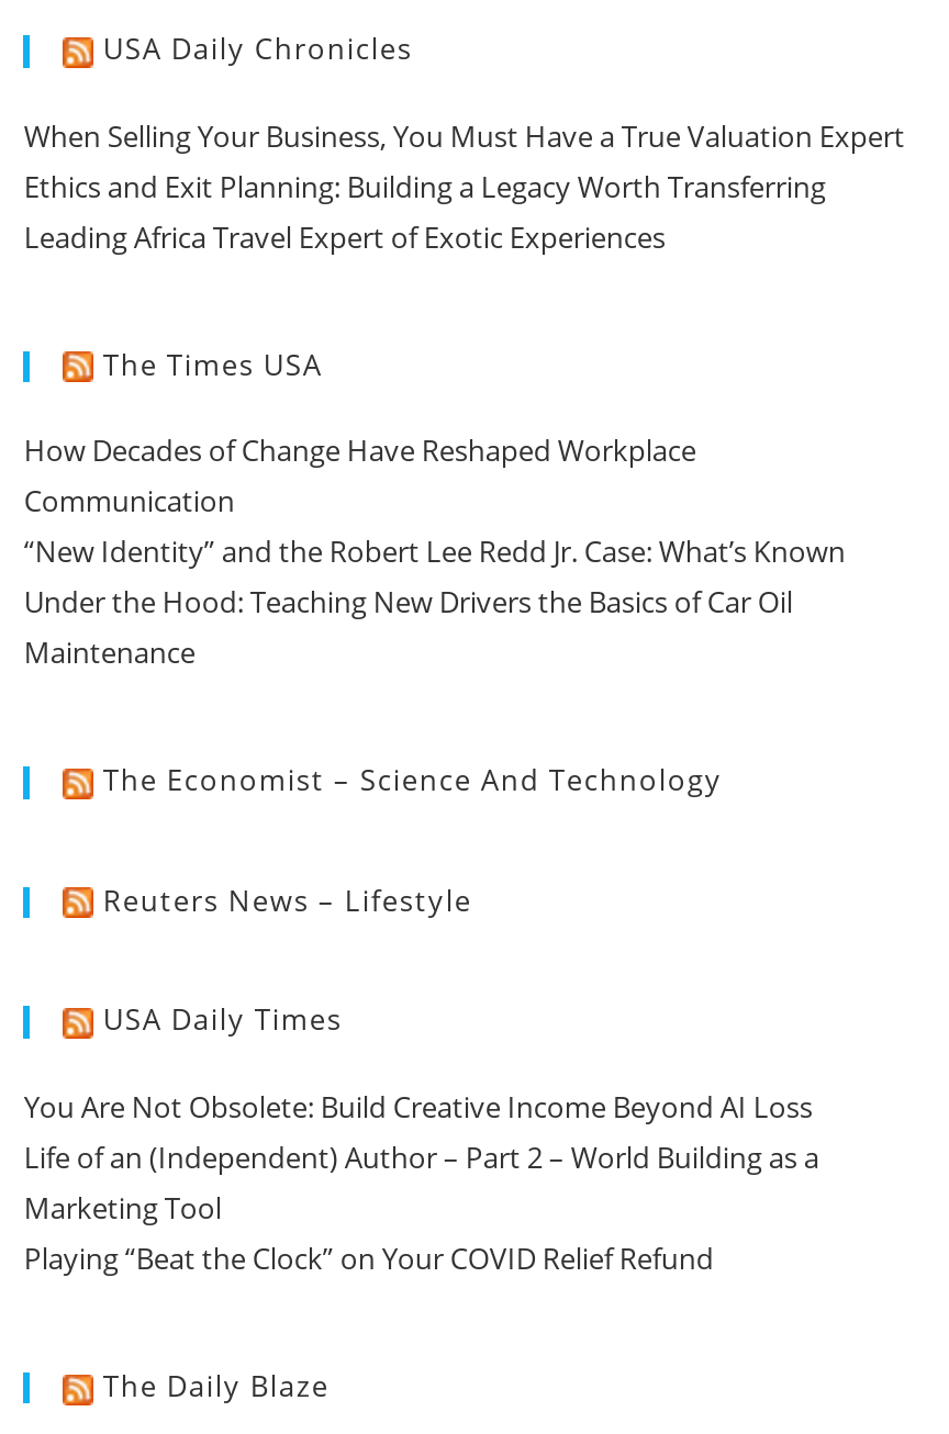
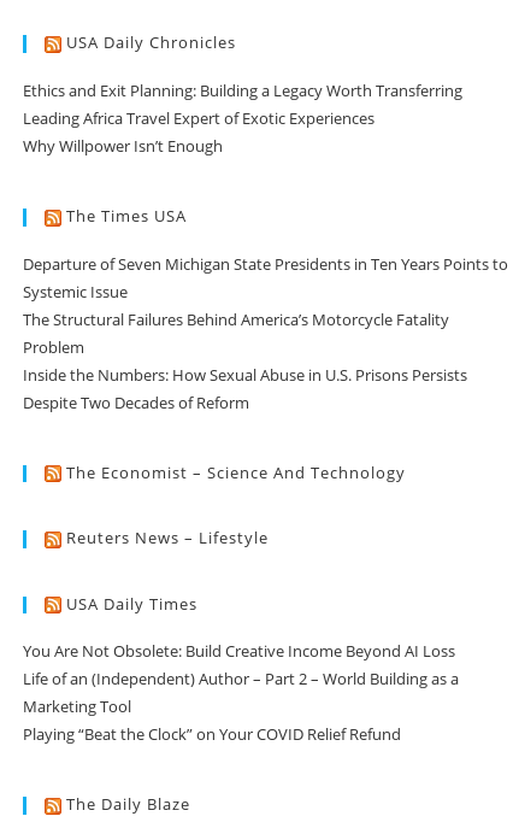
- When Selling Your Business, You Must Have a True Valuation Expert

moved up: Ethics and Exit Planning: Building a Legacy Worth Transferring | Leading Africa Travel Expert of Exotic Experiences

+ Why Willpower Isn’t Enough

- How Decades of Change Have Reshaped Workplace
- Communication
- “New Identity” and the Robert Lee Redd Jr. Case: What’s Known
- Under the Hood: Teaching New Drivers the Basics of Car Oil
- Maintenance
+ Departure of Seven Michigan State Presidents in Ten Years Points to
+ Systemic Issue
+ The Structural Failures Behind America’s Motorcycle Fatality
+ Problem
+ Inside the Numbers: How Sexual Abuse in U.S. Prisons Persists
+ Despite Two Decades of Reform
